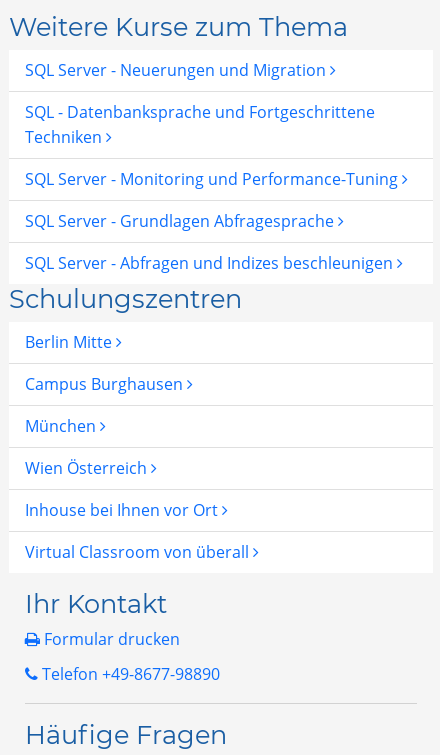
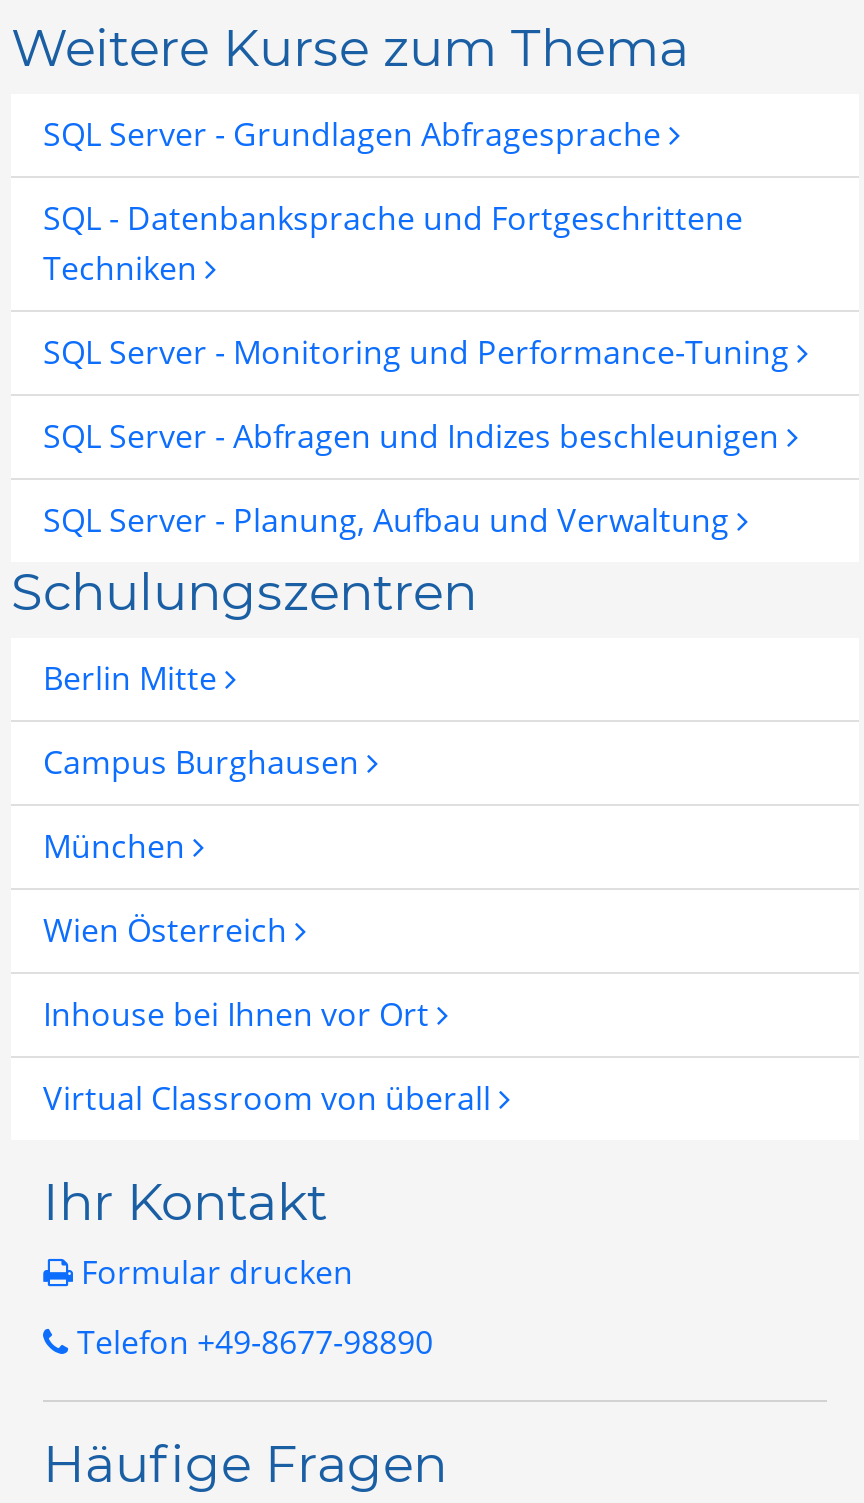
- SQL Server - Neuerungen und Migration

moved up: SQL Server - Grundlagen Abfragesprache

moved up: SQL Server - Abfragen und Indizes beschleunigen

+ SQL Server - Planung, Aufbau und Verwaltung
